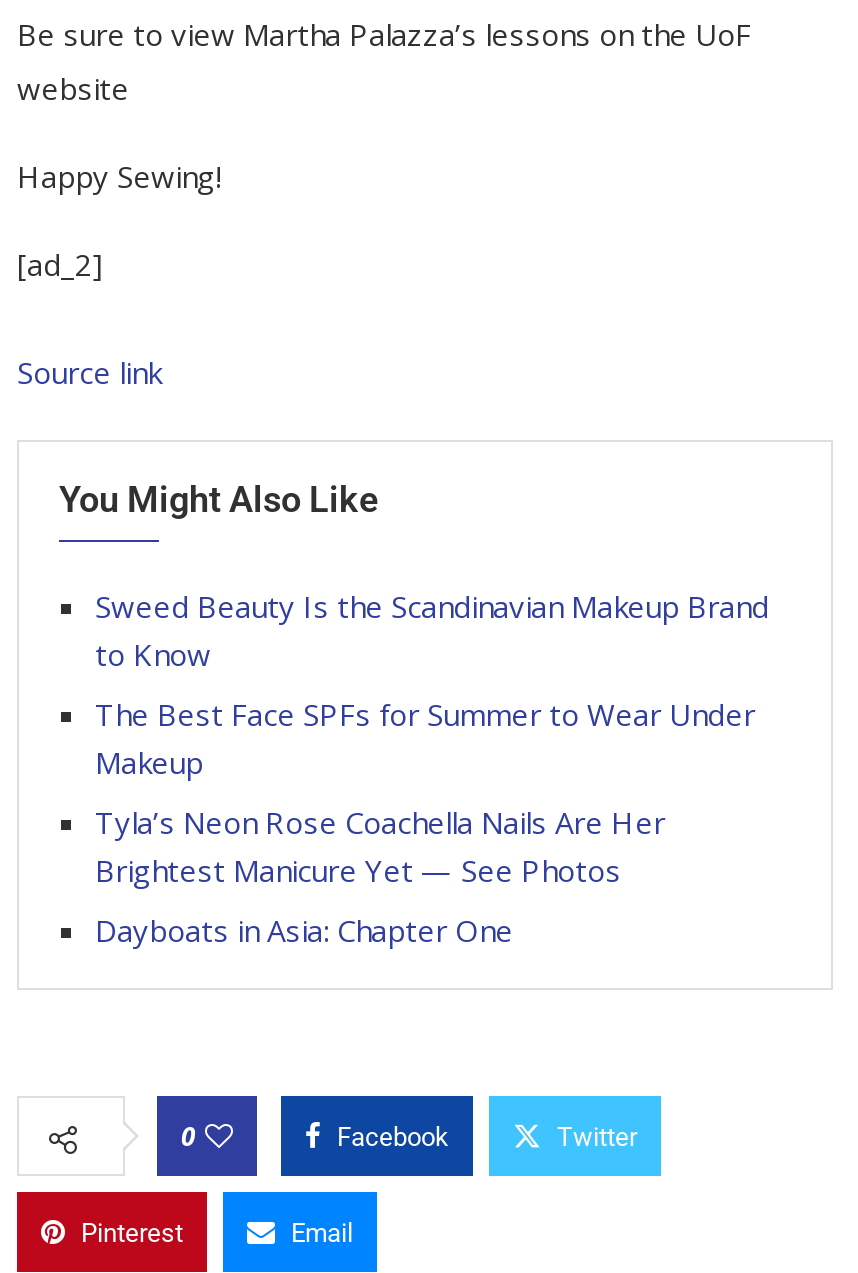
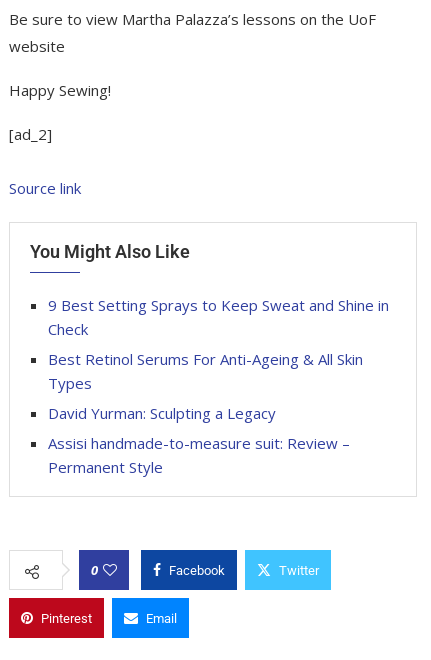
- Sweed Beauty Is the Scandinavian Makeup Brand
- to Know
+ 9 Best Setting Sprays to Keep Sweat and Shine in
+ Check

- The Best Face SPFs for Summer to Wear Under
- Makeup
+ Best Retinol Serums For Anti-Ageing & All Skin
+ Types

- Tyla’s Neon Rose Coachella Nails Are Her
- Brightest Manicure Yet — See Photos
+ David Yurman: Sculpting a Legacy

- Dayboats in Asia: Chapter One
+ Assisi handmade-to-measure suit: Review –
+ Permanent Style
